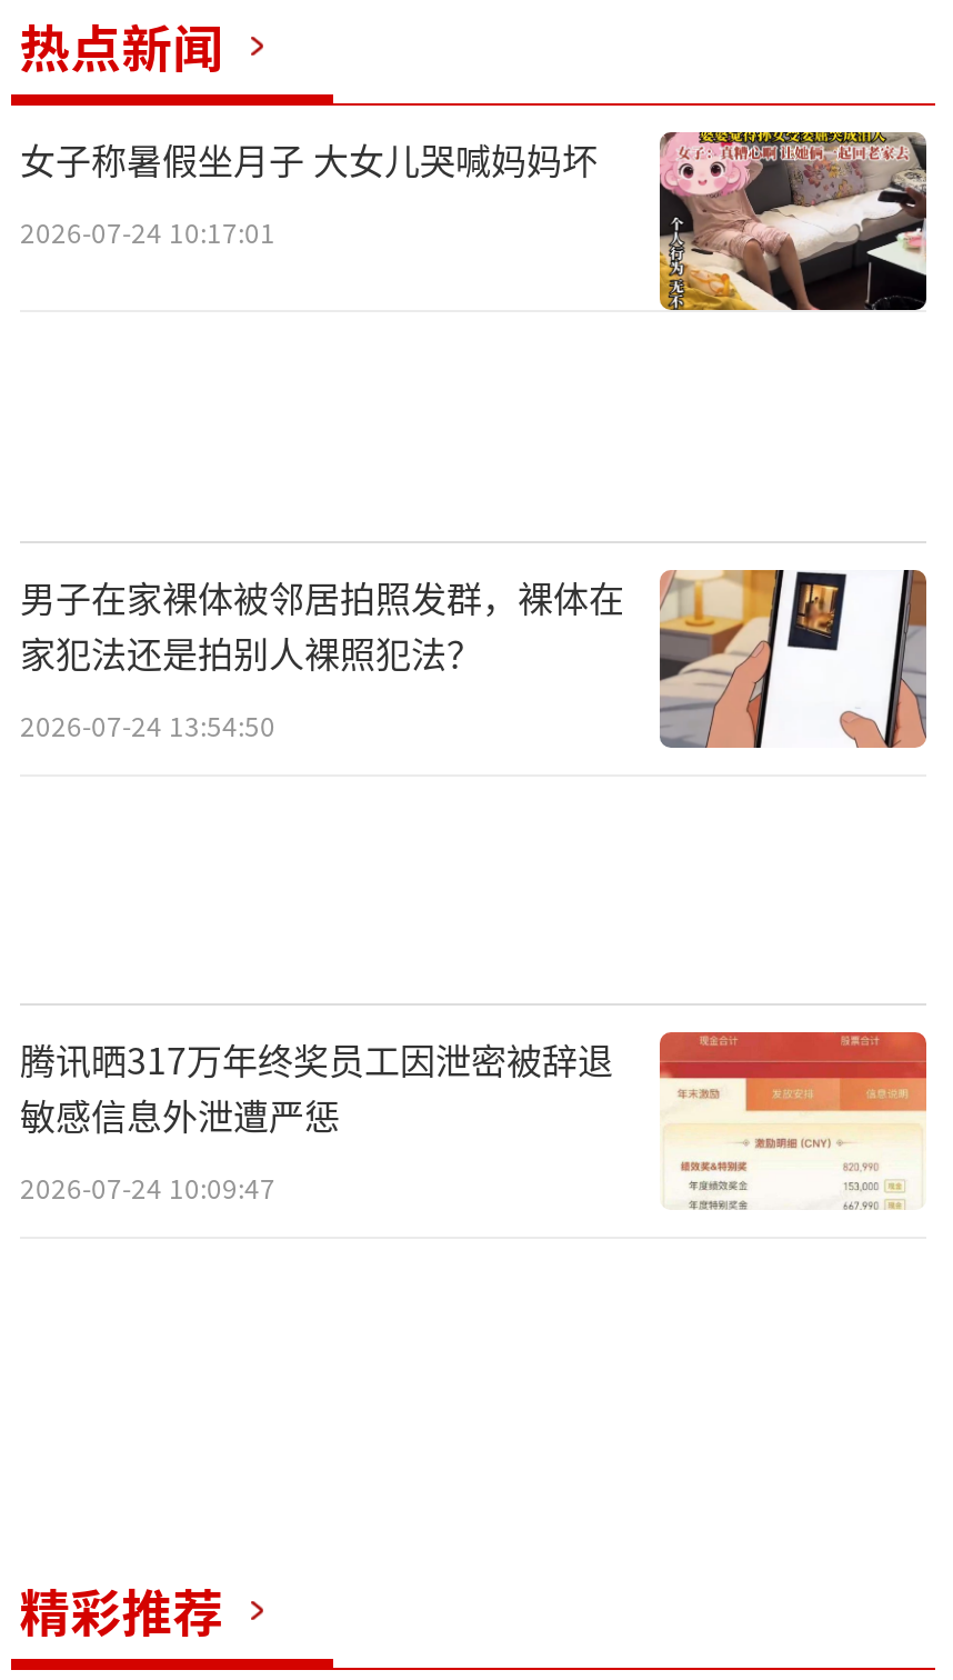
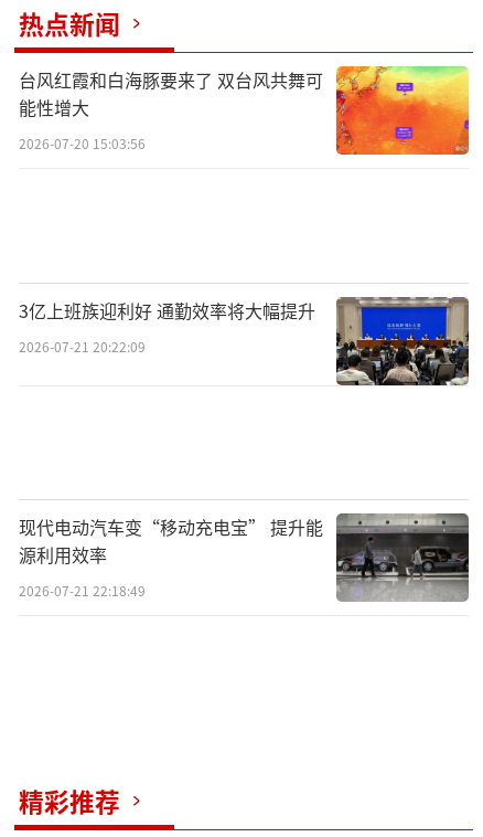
- [image]
- 女子称暑假坐月子 大女儿哭喊妈妈坏
+ [image]
+ 台风红霞和白海豚要来了 双台风共舞可
+ 能性增大

- 2026-07-24 10:17:01
+ 2026-07-20 15:03:56

- [image]
- 男子在家裸体被邻居拍照发群，裸体在
- 家犯法还是拍别人裸照犯法？
+ [image]
+ 3亿上班族迎利好 通勤效率将大幅提升

- 2026-07-24 13:54:50
+ 2026-07-21 20:22:09

- [image]
- 腾讯晒317万年终奖员工因泄密被辞退
- 敏感信息外泄遭严惩
+ [image]
+ 现代电动汽车变“移动充电宝” 提升能
+ 源利用效率

- 2026-07-24 10:09:47
+ 2026-07-21 22:18:49
